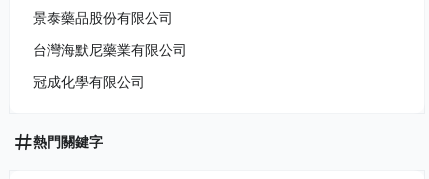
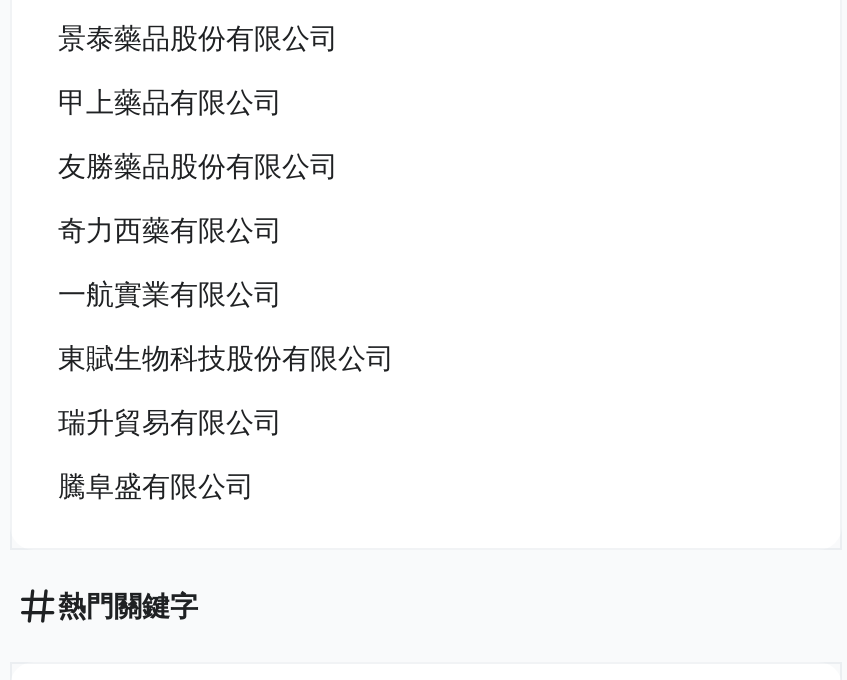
- 台灣海默尼藥業有限公司
- 冠成化學有限公司
+ 甲上藥品有限公司
+ 友勝藥品股份有限公司
+ 奇力西藥有限公司
+ 一航實業有限公司
+ 東賦生物科技股份有限公司
+ 瑞升貿易有限公司
+ 騰阜盛有限公司
